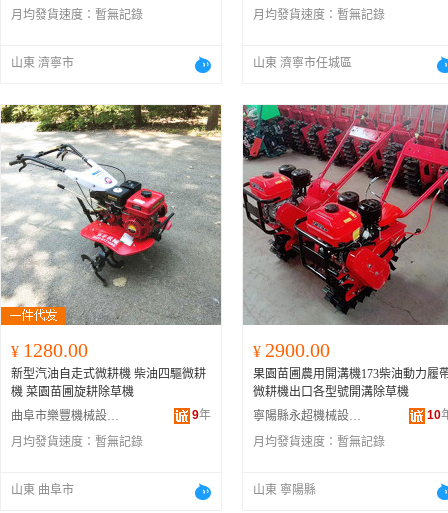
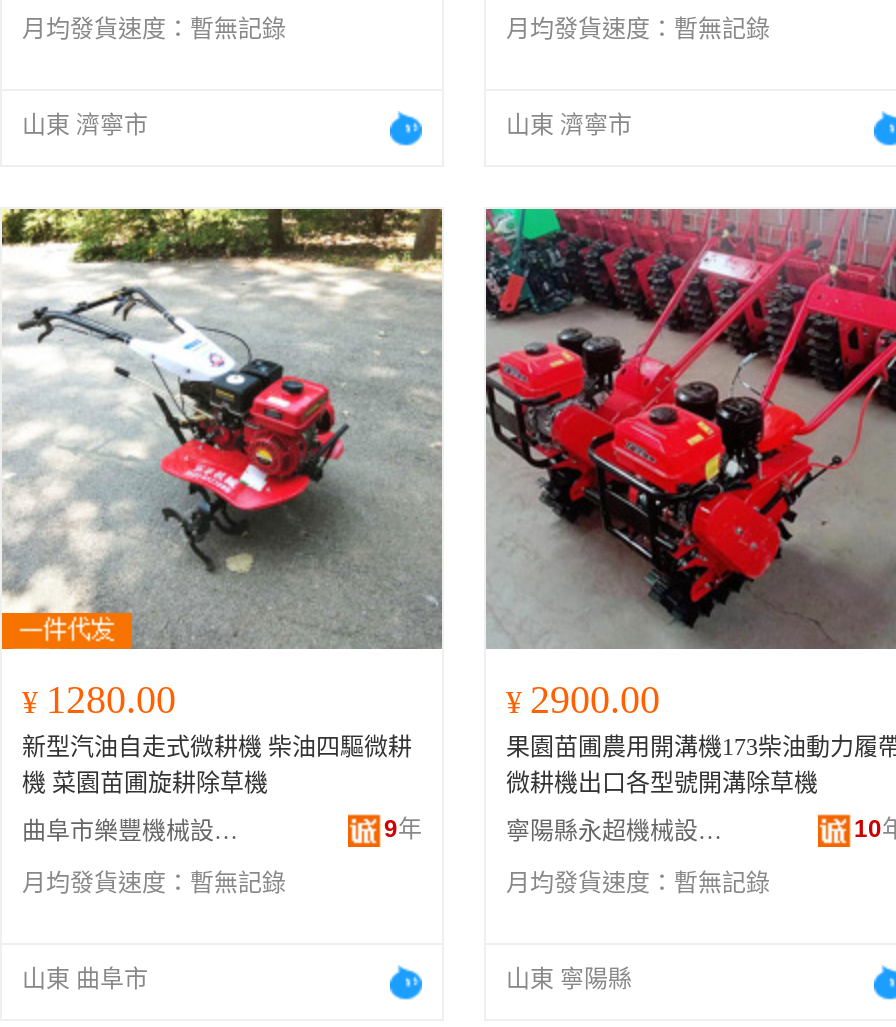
- 山東 濟寧市任城區
+ 山東 濟寧市
